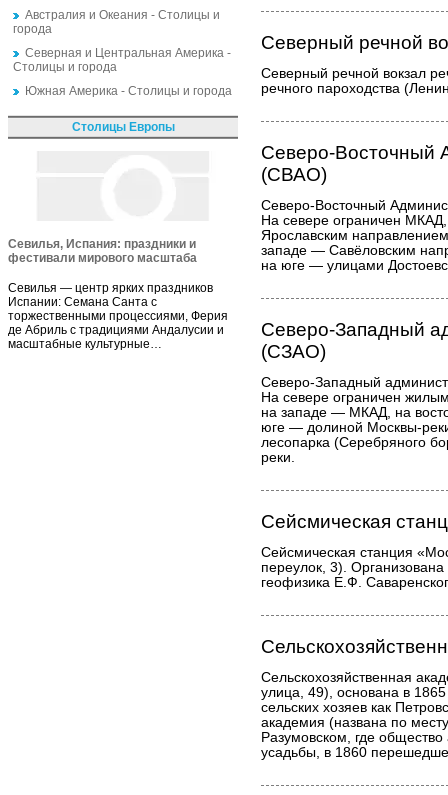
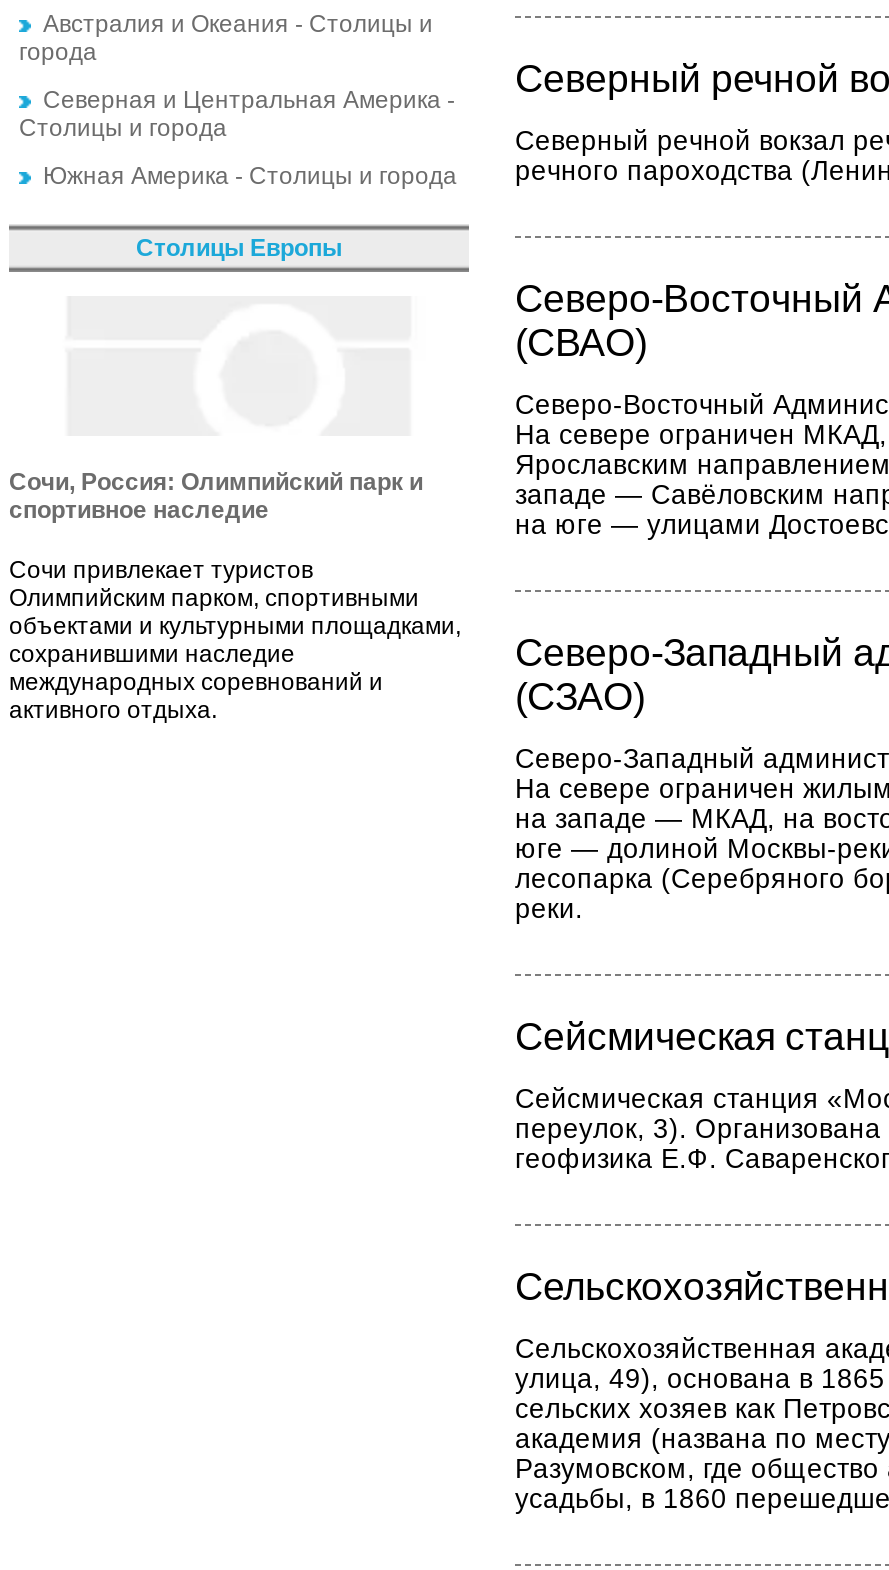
- Севилья, Испания: праздники и
- фестивали мирового масштаба
+ Сочи, Россия: Олимпийский парк и
+ спортивное наследие

- Севилья — центр ярких праздников
- Испании: Семана Санта с
- торжественными процессиями, Ферия
- де Абриль с традициями Андалусии и
- масштабные культурные…
+ Сочи привлекает туристов
+ Олимпийским парком, спортивными
+ объектами и культурными площадками,
+ сохранившими наследие
+ международных соревнований и
+ активного отдыха.
